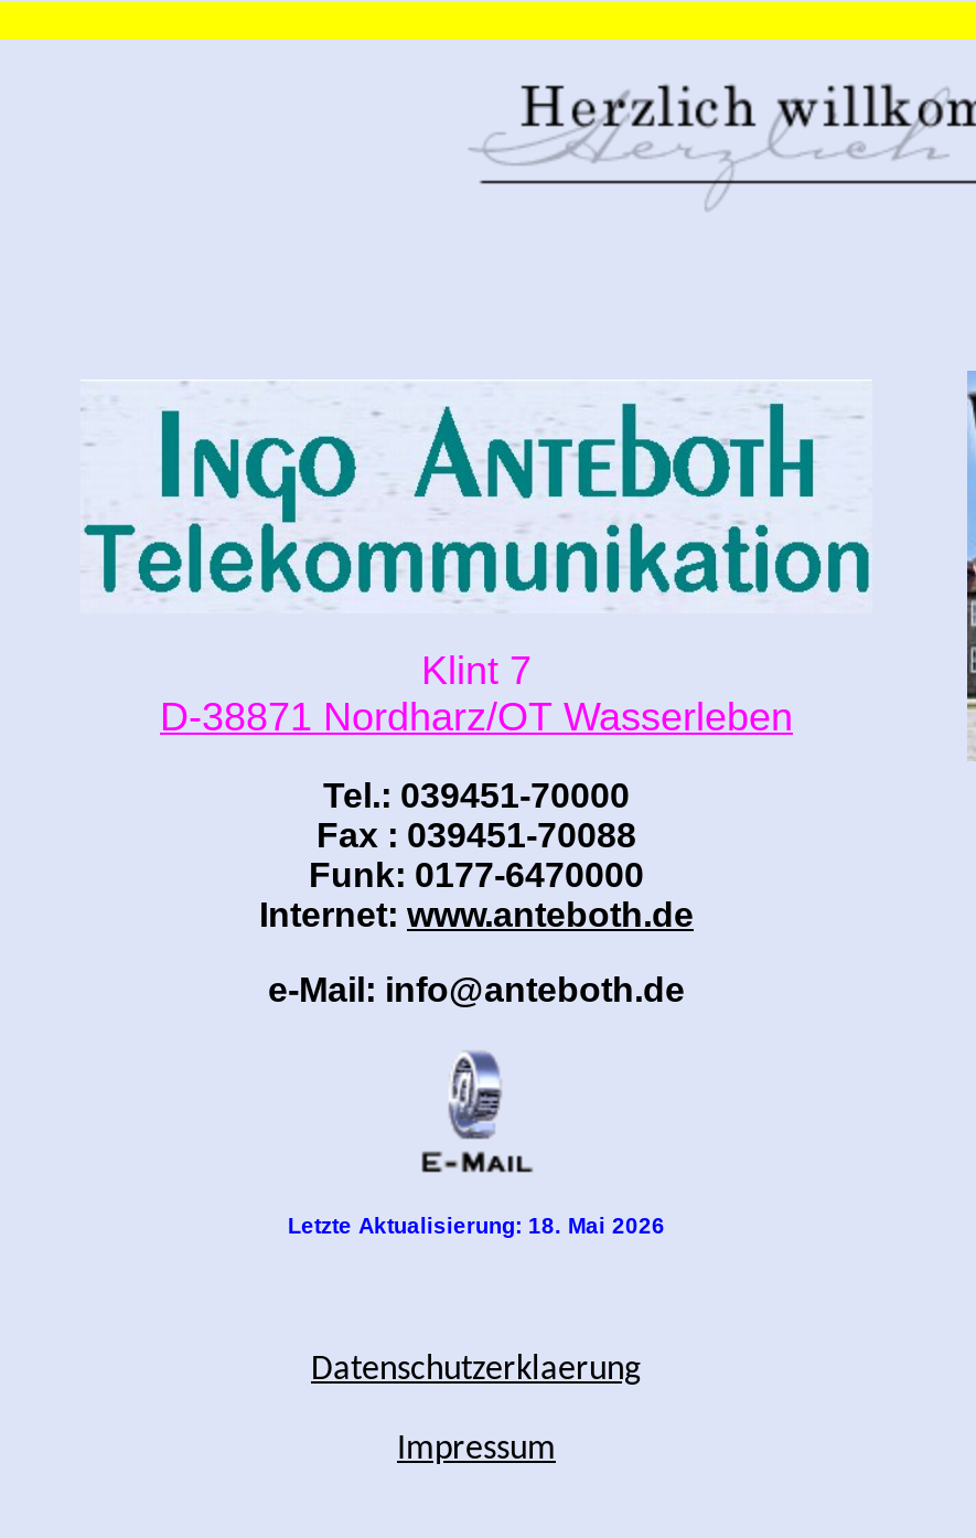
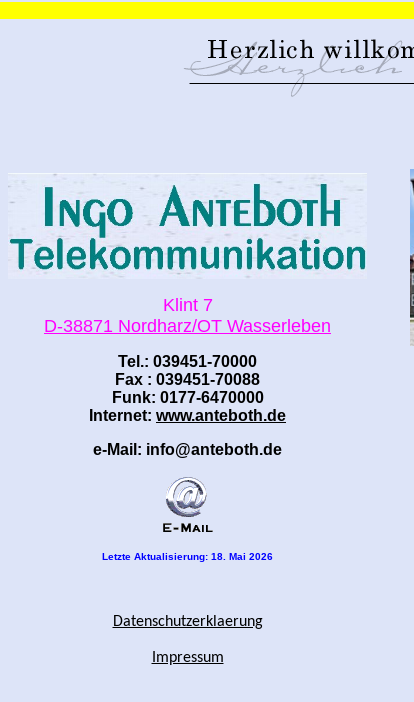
- [image]
+ [image]
